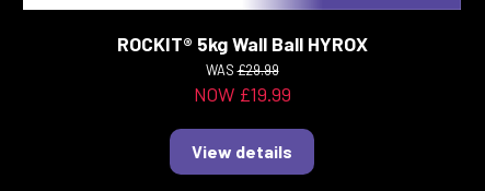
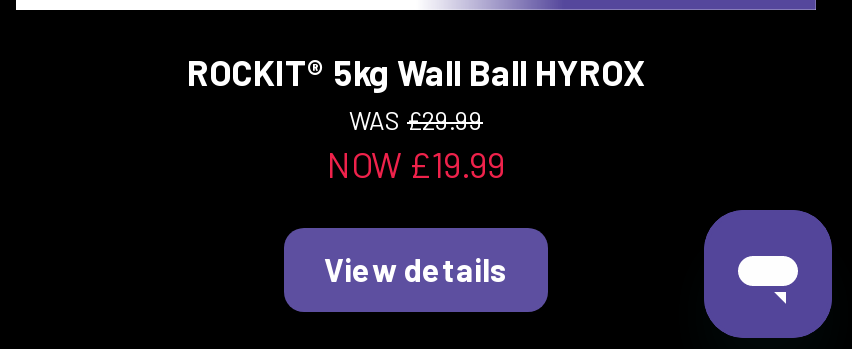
+ [image]
